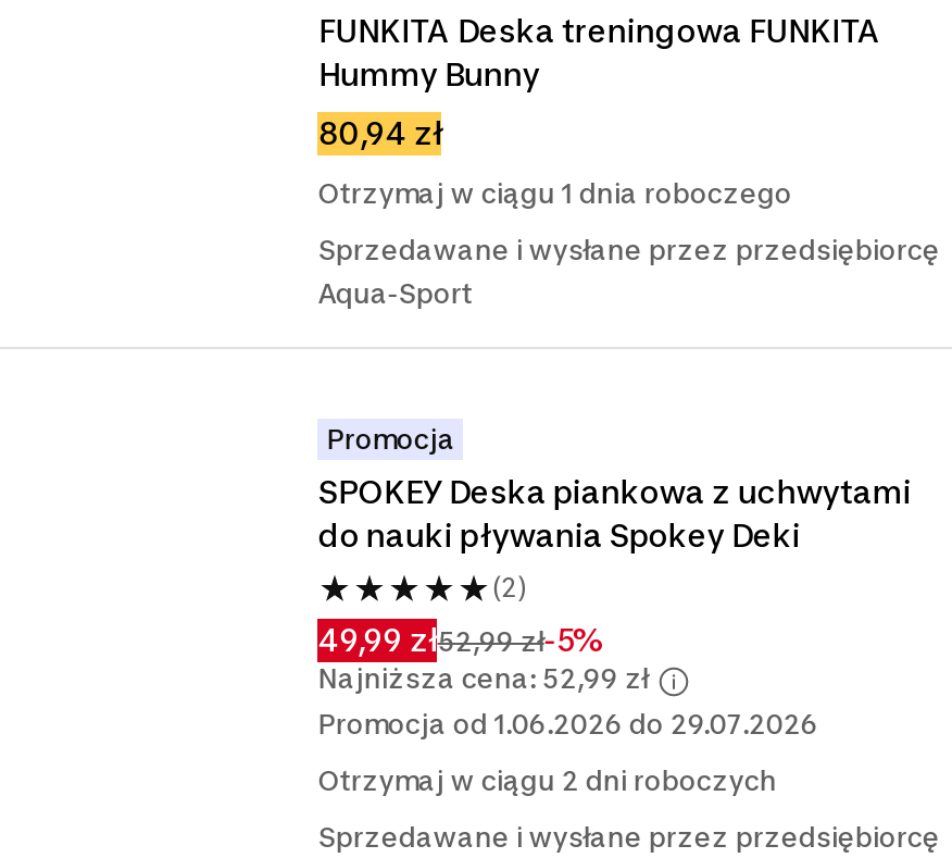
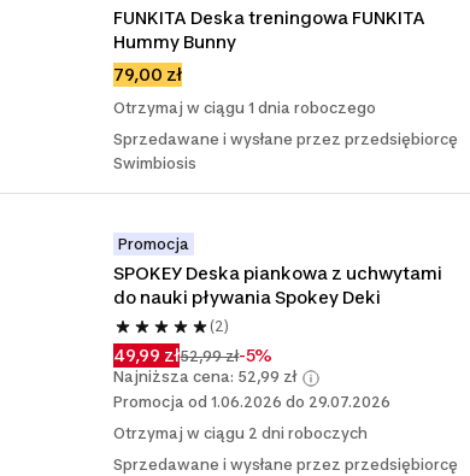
- 80,94 zł
+ 79,00 zł

- Aqua-Sport
+ Swimbiosis
